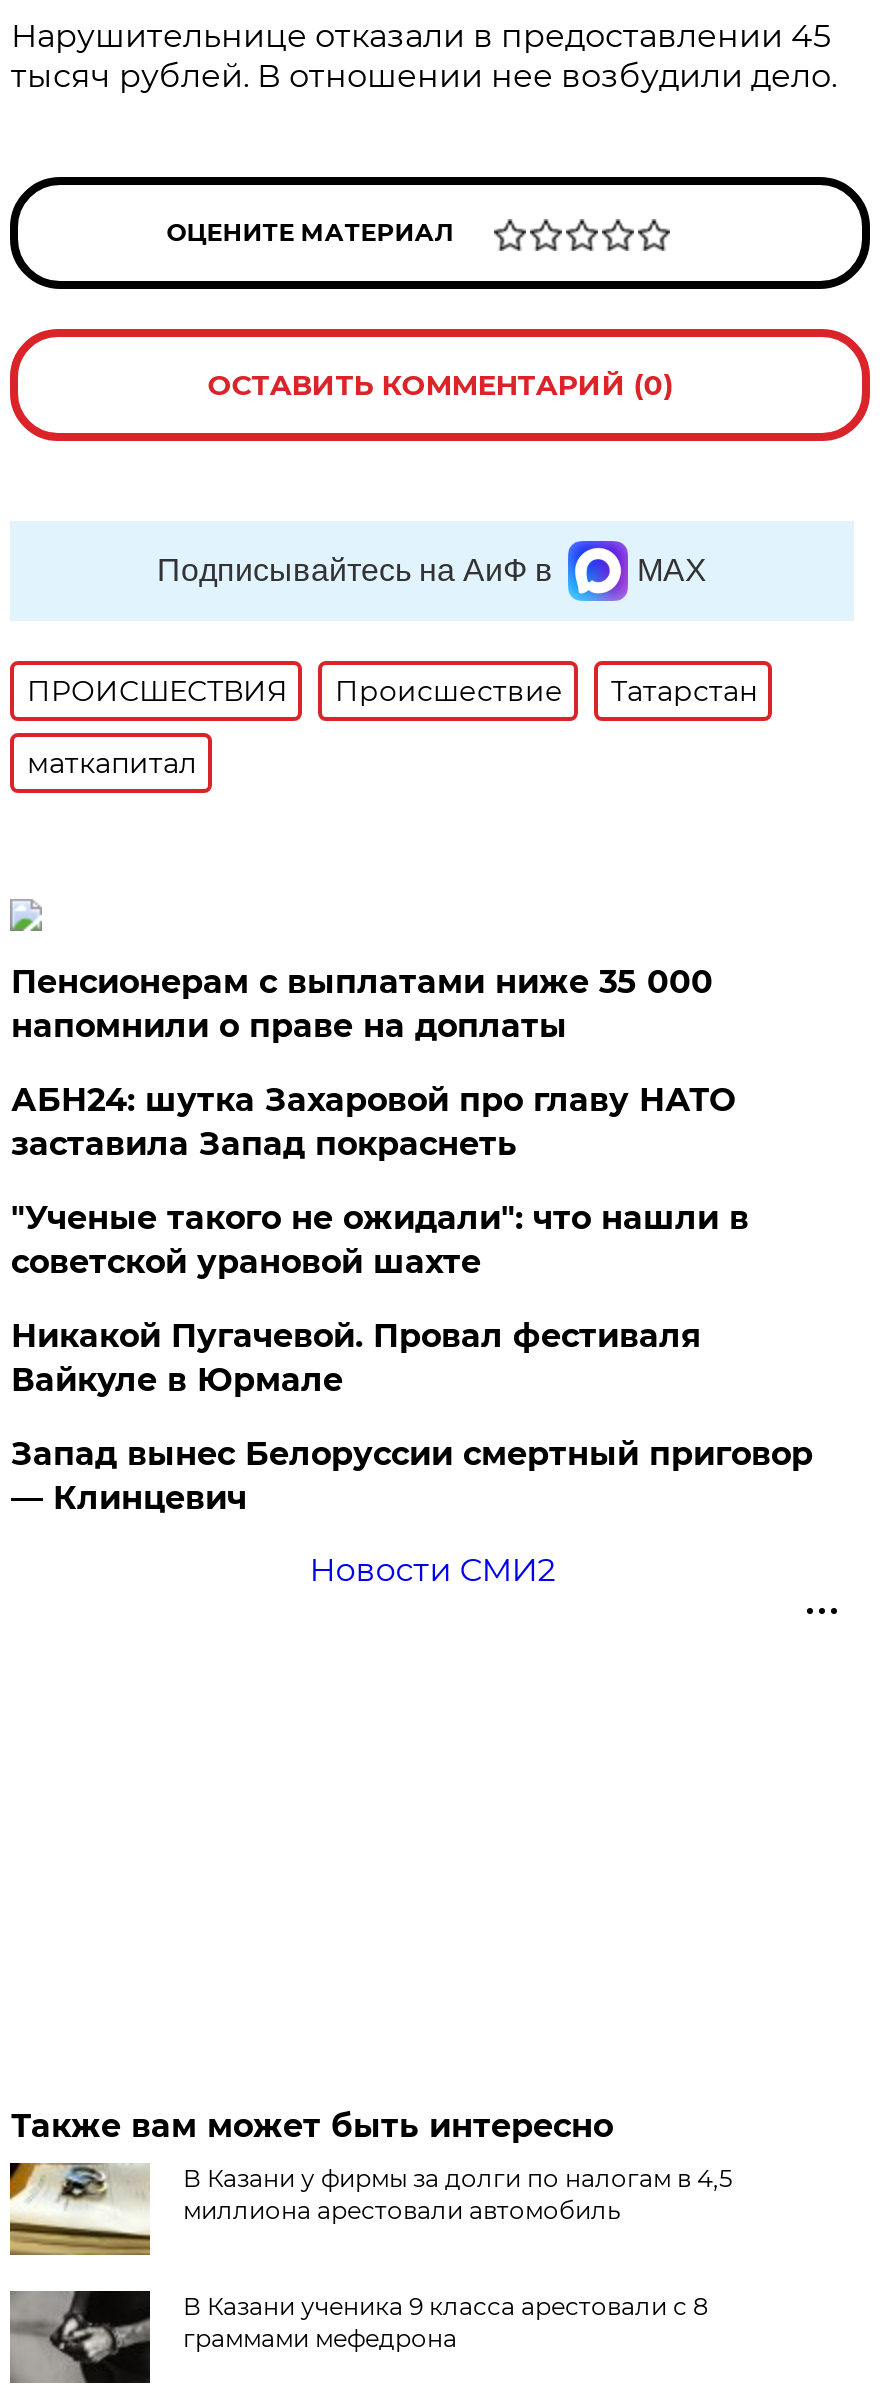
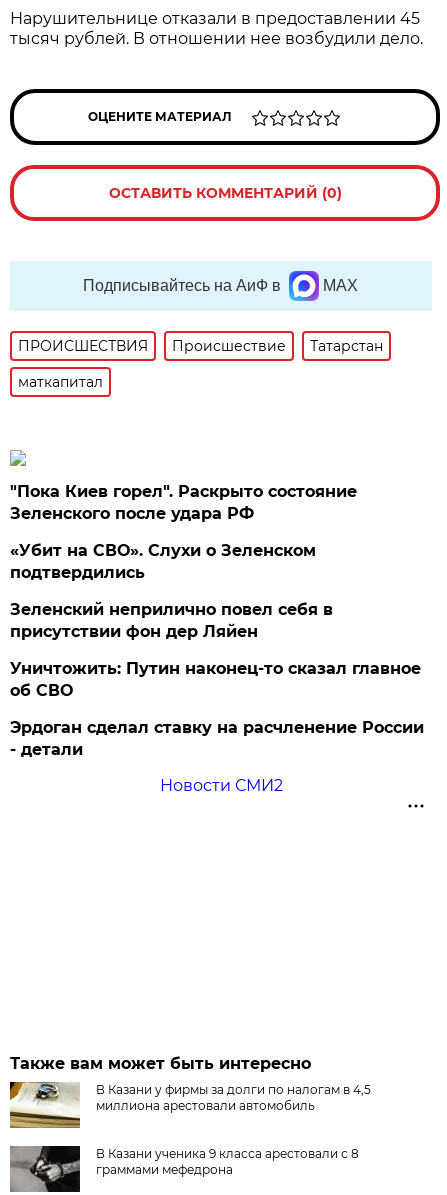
- Пенсионерам с выплатами ниже 35 000
- напомнили о праве на доплаты
+ "Пока Киев горел". Раскрыто состояние
+ Зеленского после удара РФ

- АБН24: шутка Захаровой про главу НАТО
- заставила Запад покраснеть
+ «Убит на СВО». Слухи о Зеленском
+ подтвердились

- "Ученые такого не ожидали": что нашли в
- советской урановой шахте
+ Зеленский неприлично повел cебя в
+ присутствии фон дер Ляйен

- Никакой Пугачевой. Провал фестиваля
- Вайкуле в Юрмале
+ Уничтожить: Путин наконец-то сказал главное
+ об СВО

- Запад вынес Белоруссии смертный приговор
- — Клинцевич
+ Эрдоган сделал ставку на расчленение России
+ - детали
